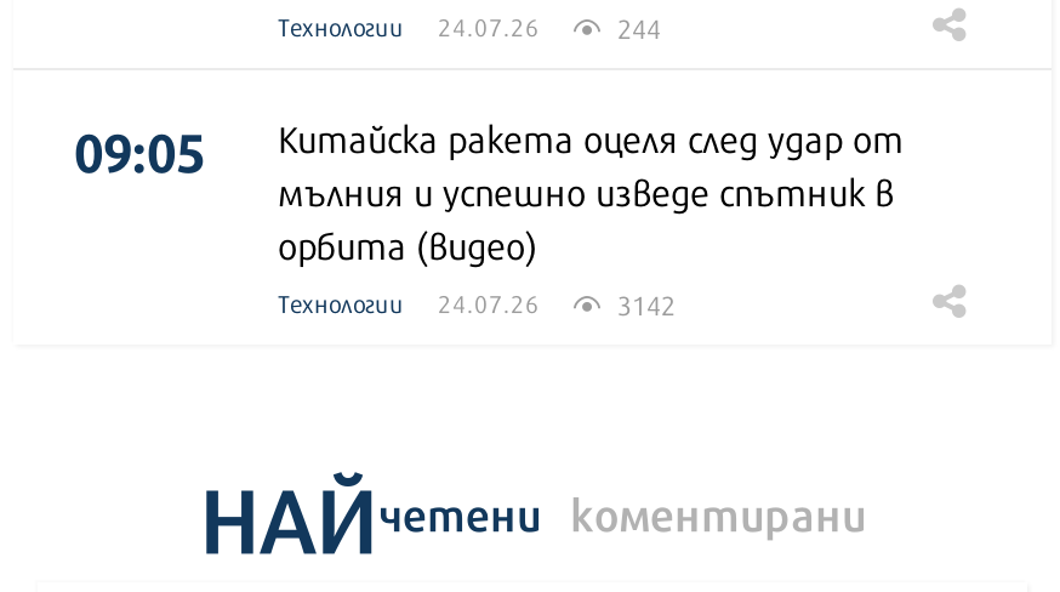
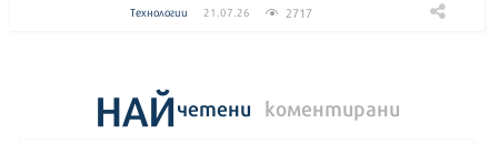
- 24.07.26
- 244
- 09:05
- Китайска ракета оцеля след удар от
- мълния и успешно изведе спътник в
- орбита (видео)
- Технологии
- 24.07.26
- 3142
+ 21.07.26
+ 2717
